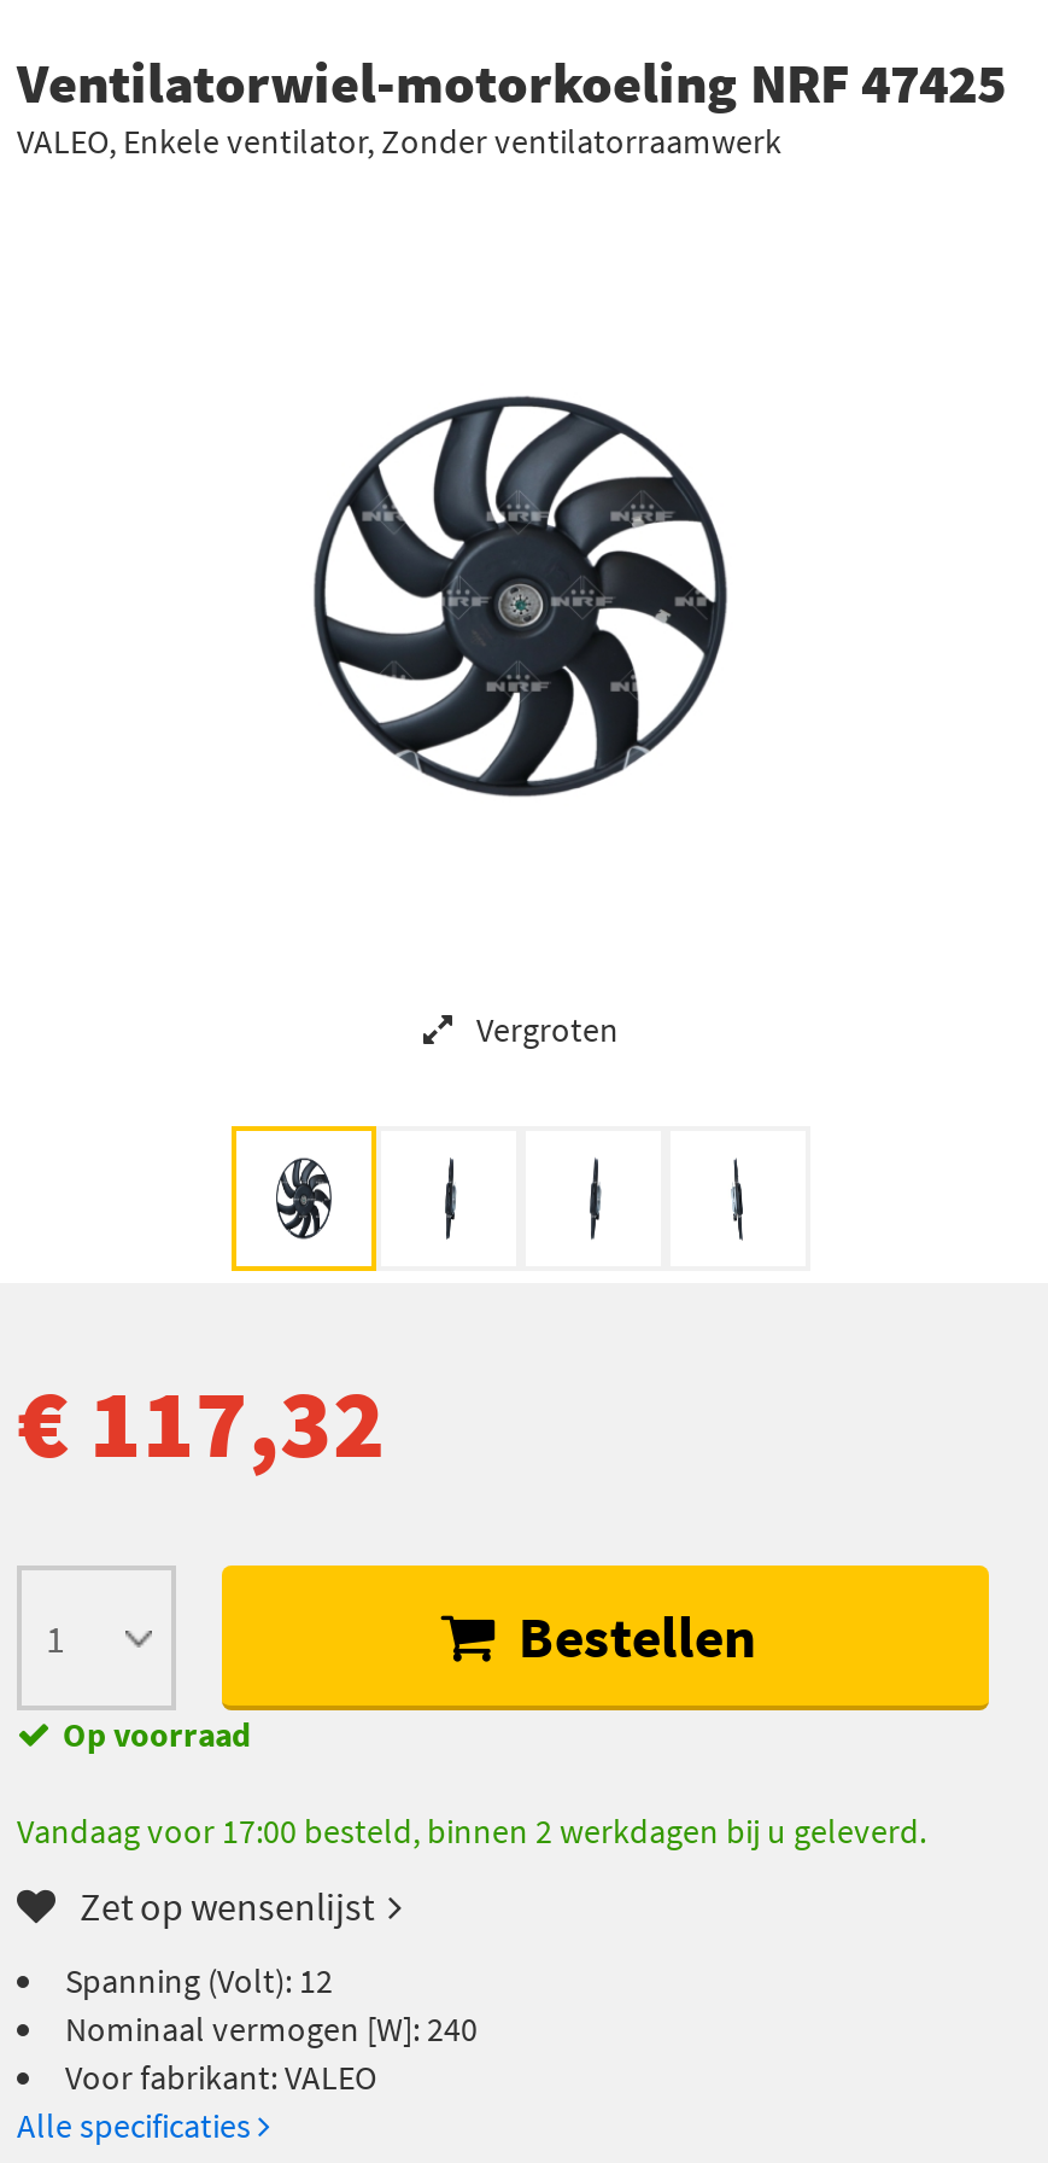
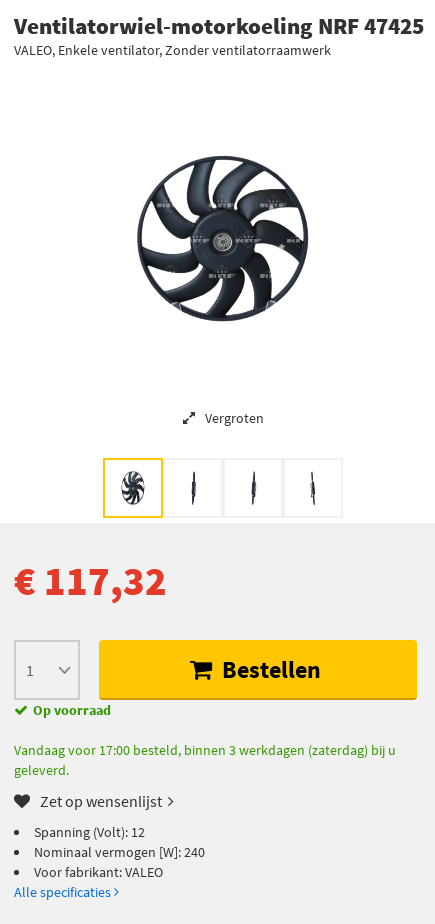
- Vandaag voor 17:00 besteld, binnen 2 werkdagen bij u geleverd.
+ Vandaag voor 17:00 besteld, binnen 3 werkdagen (zaterdag) bij u
+ geleverd.
